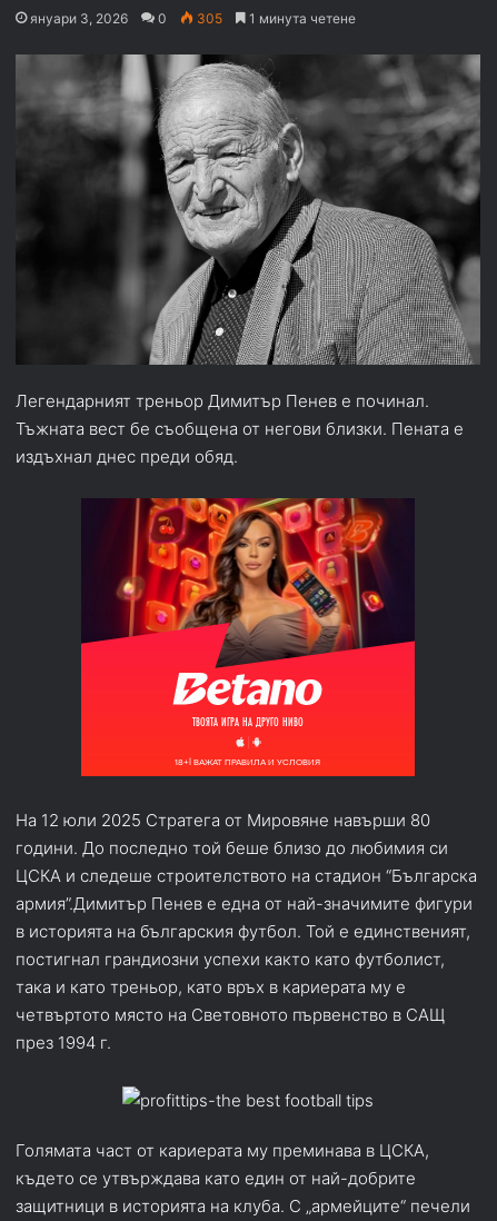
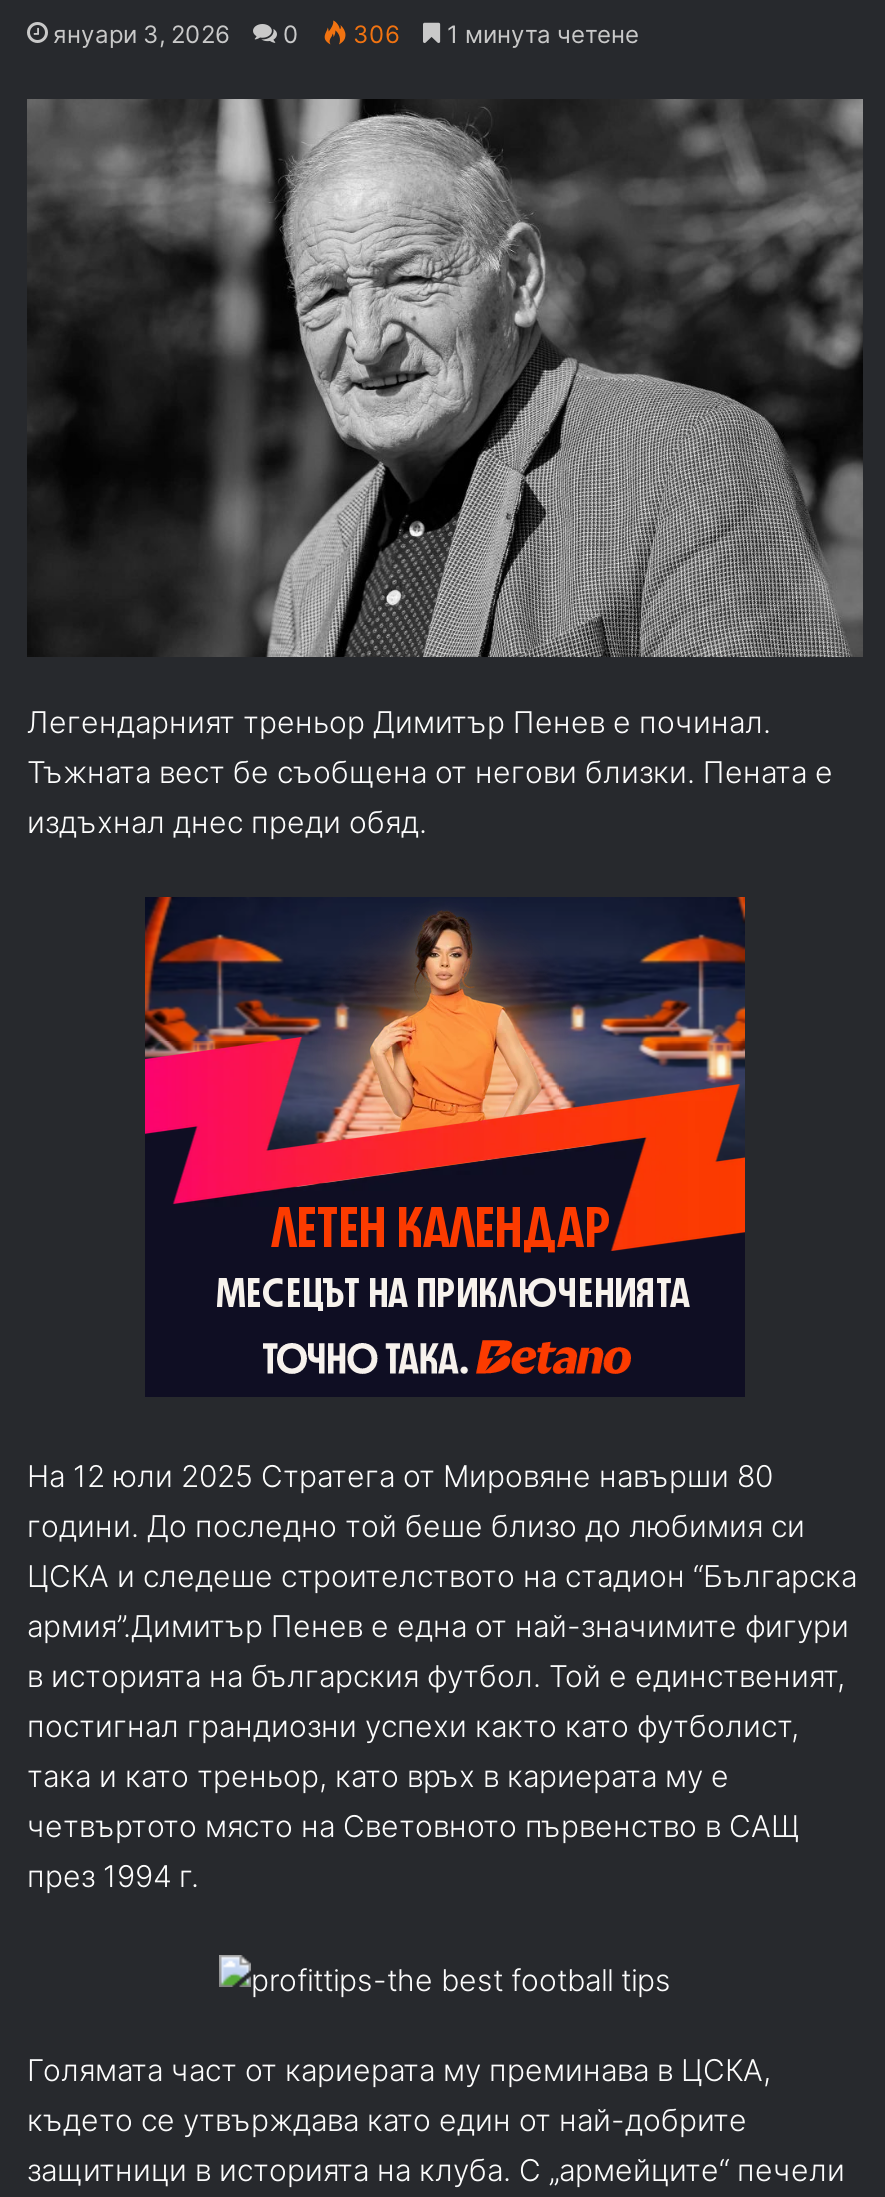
- 305
+ 306

- [image]
+ [image]
